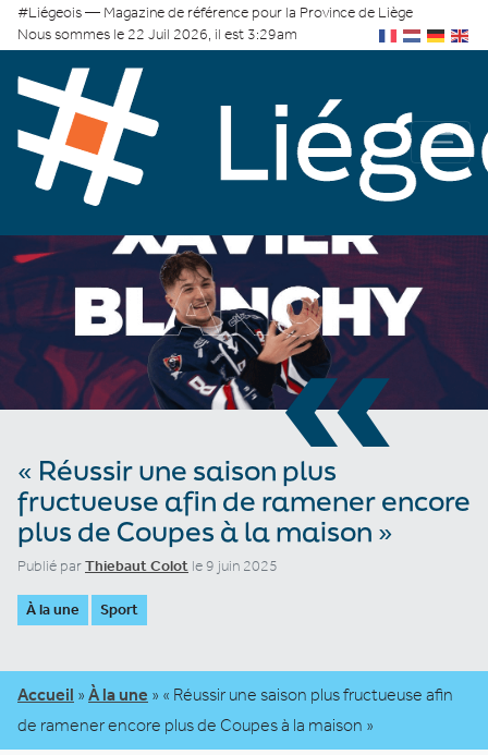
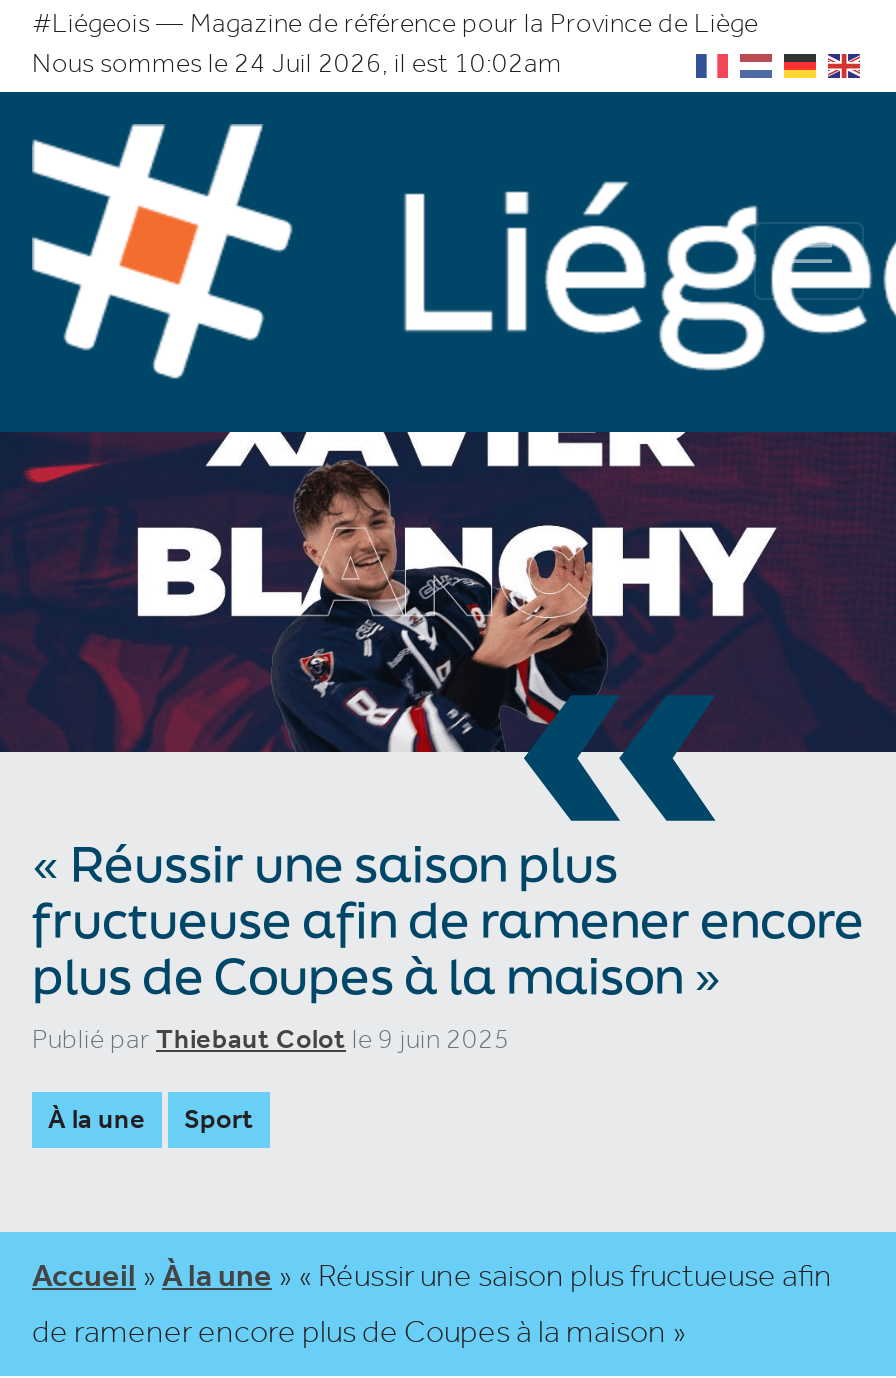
- Nous sommes le 22 Juil 2026, il est 3:29am
+ Nous sommes le 24 Juil 2026, il est 10:02am
